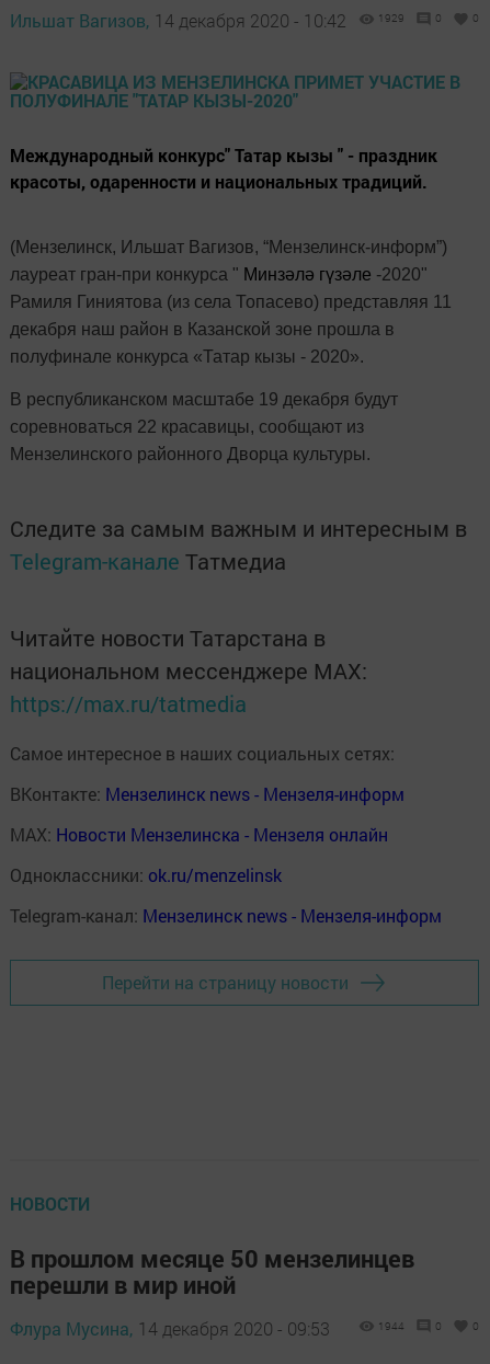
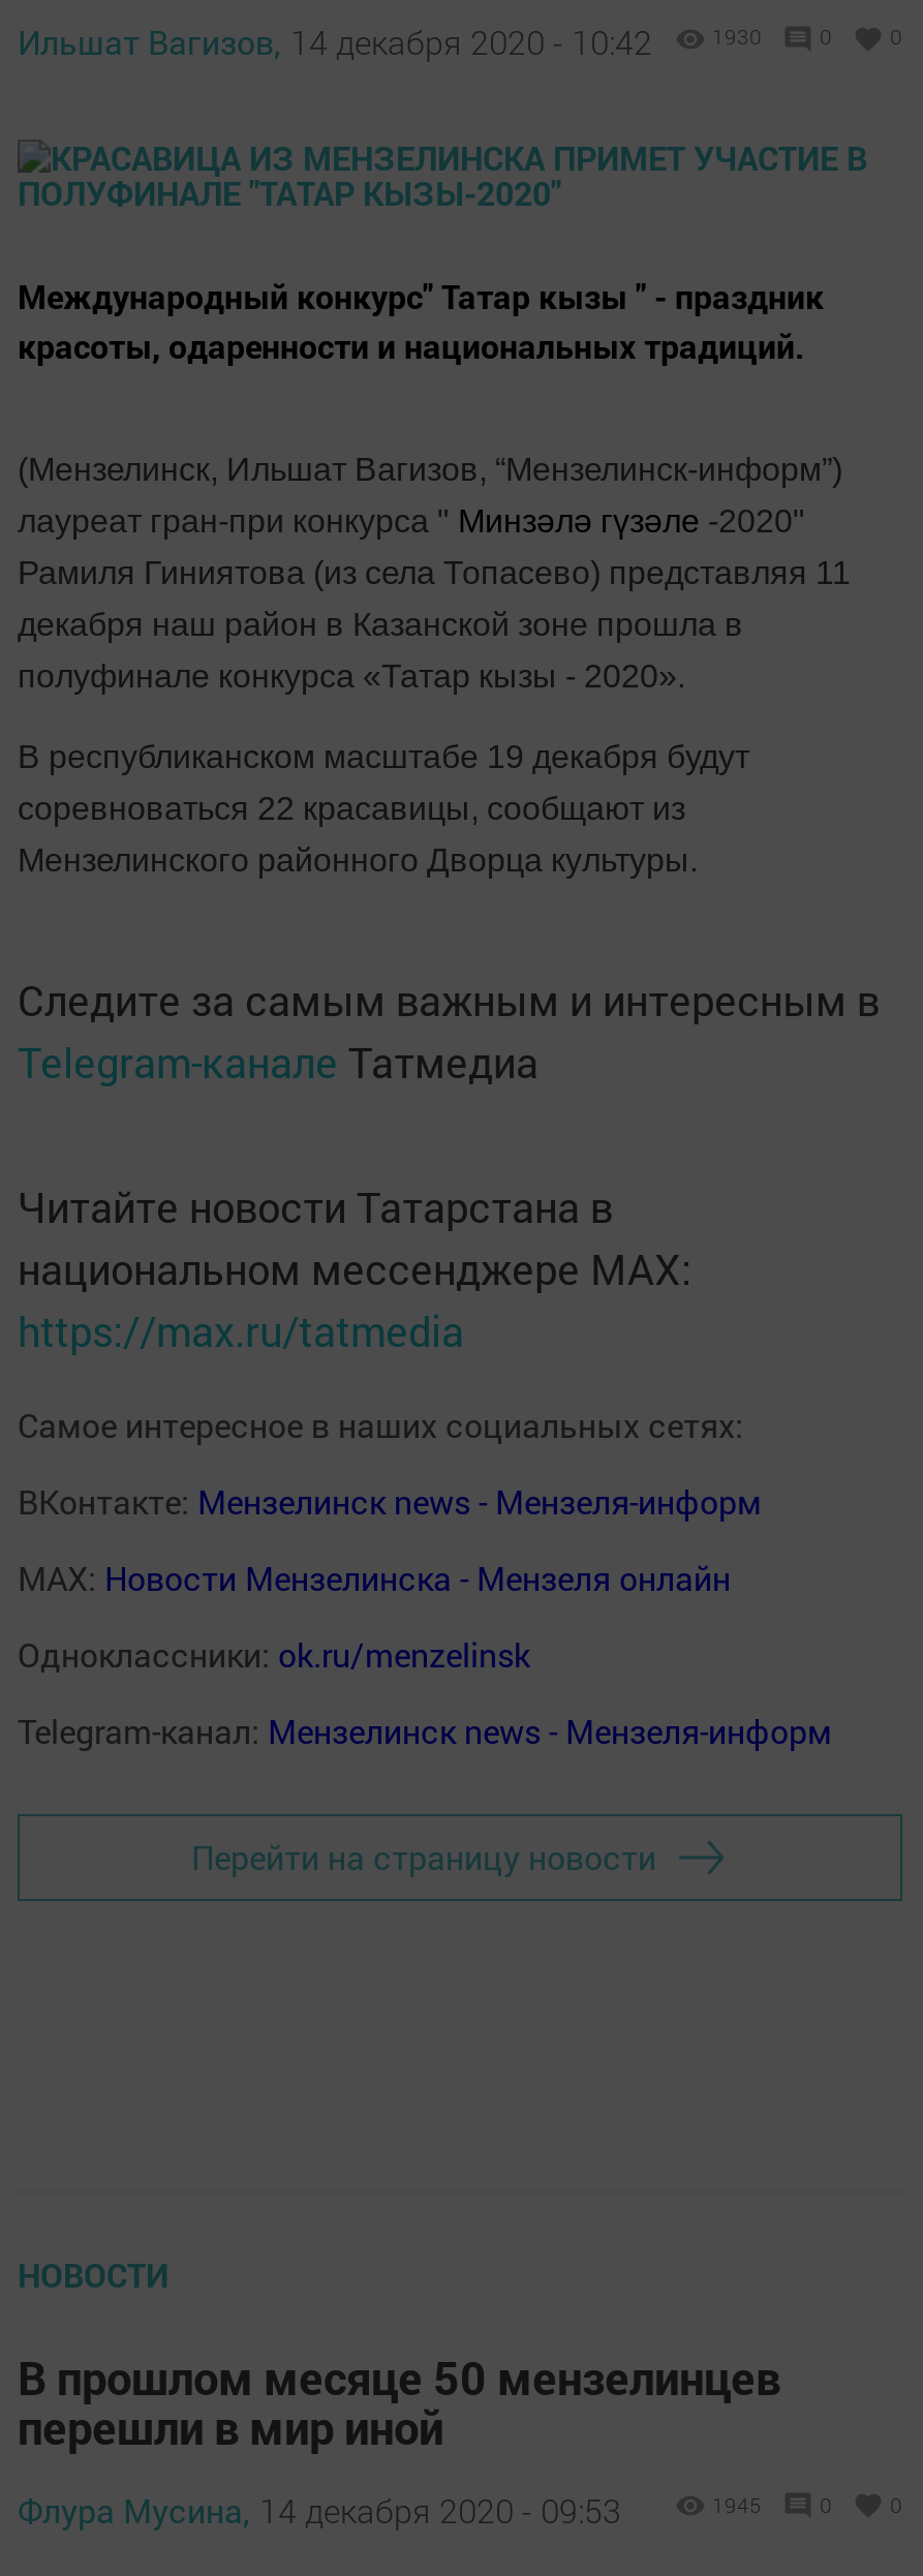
- 1929
+ 1930

- 1944
+ 1945
